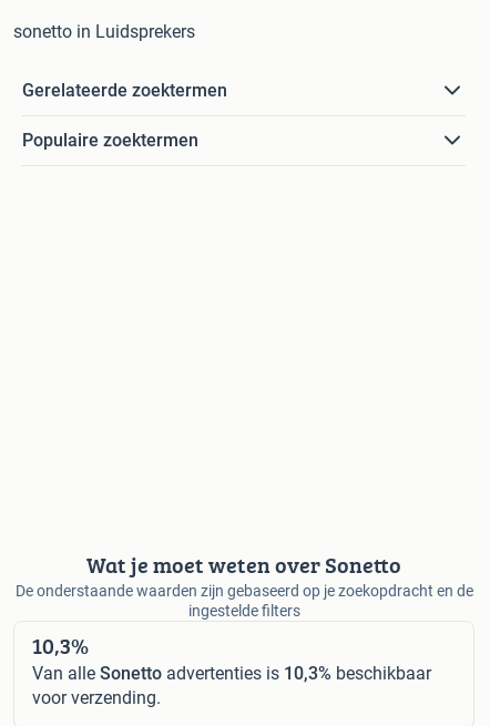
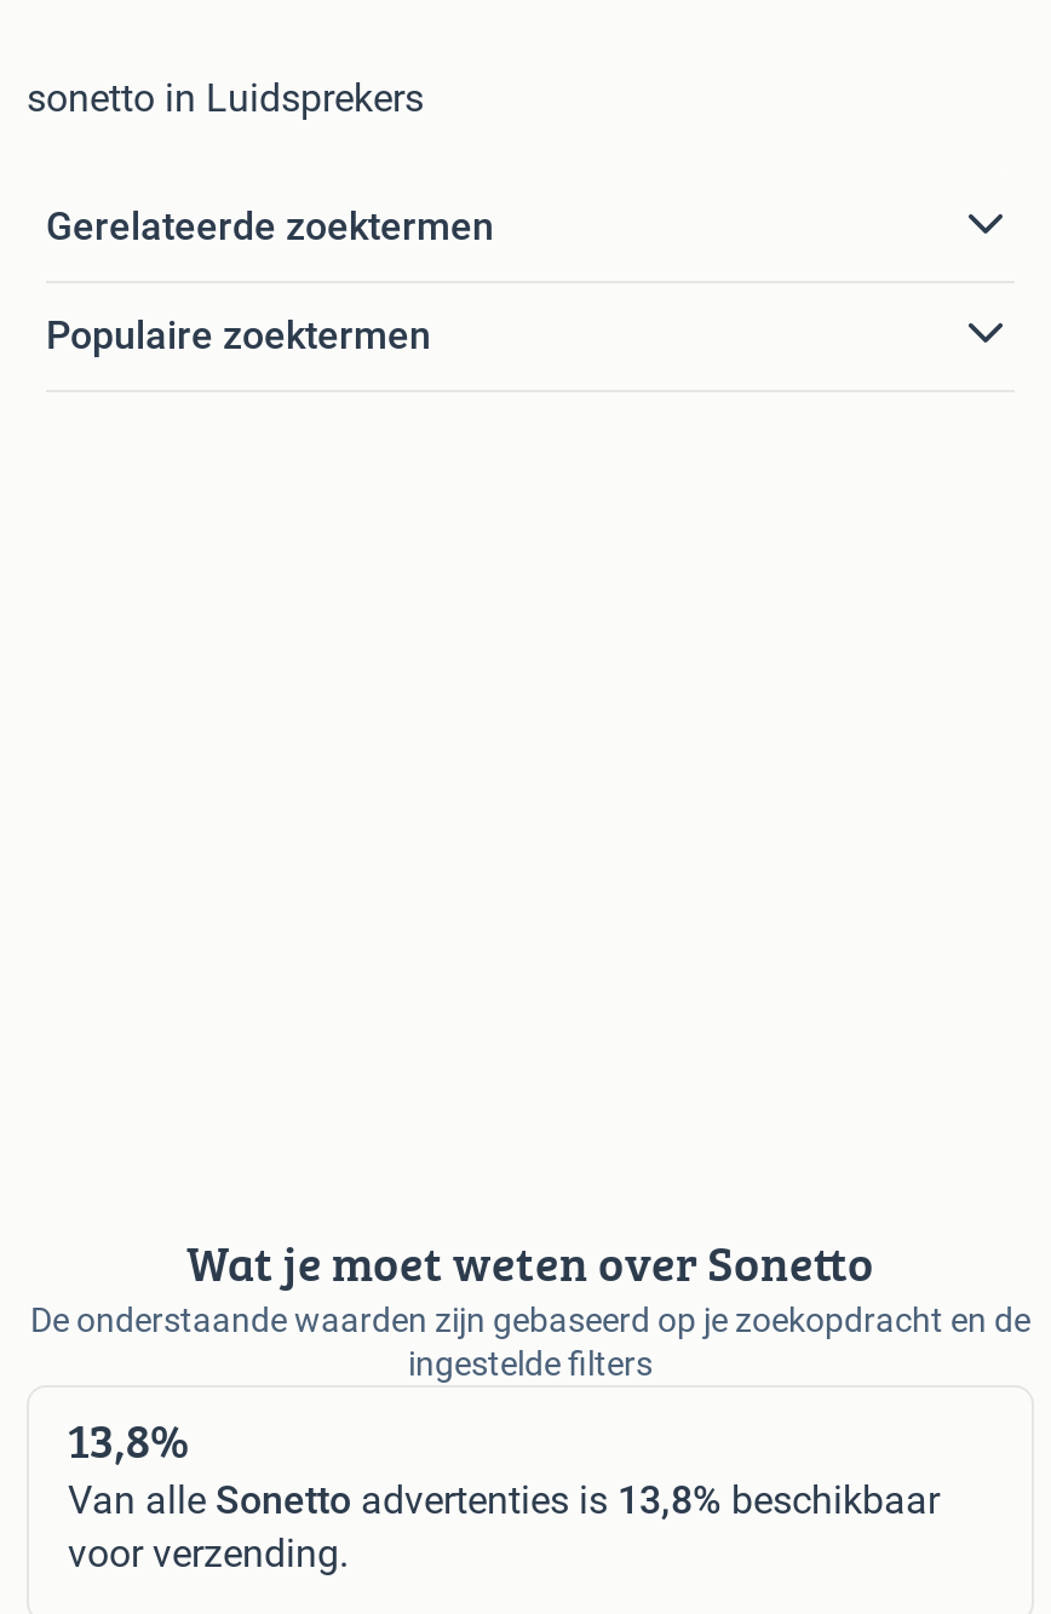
- 10,3%
+ 13,8%

- Van alle Sonetto advertenties is 10,3% beschikbaar
+ Van alle Sonetto advertenties is 13,8% beschikbaar
